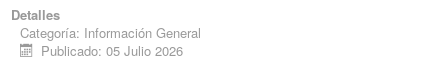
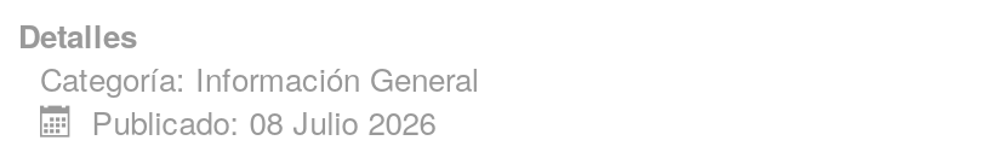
- Publicado: 05 Julio 2026
+ Publicado: 08 Julio 2026
